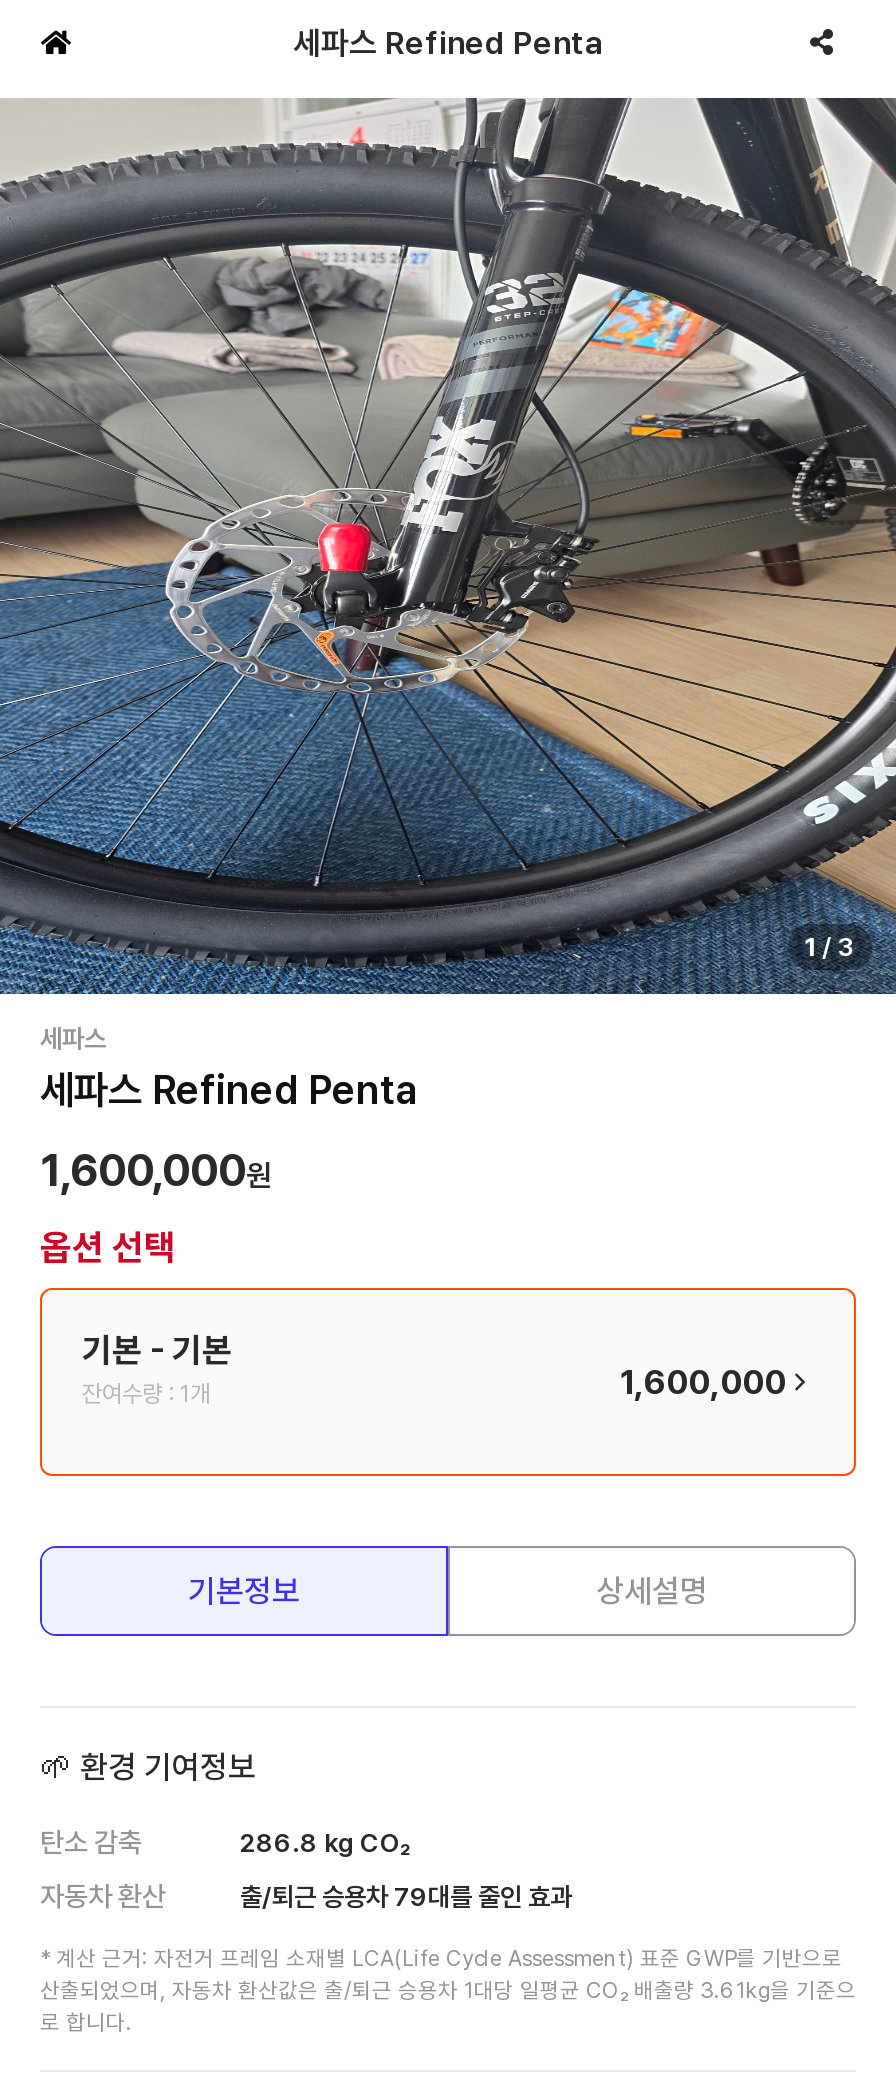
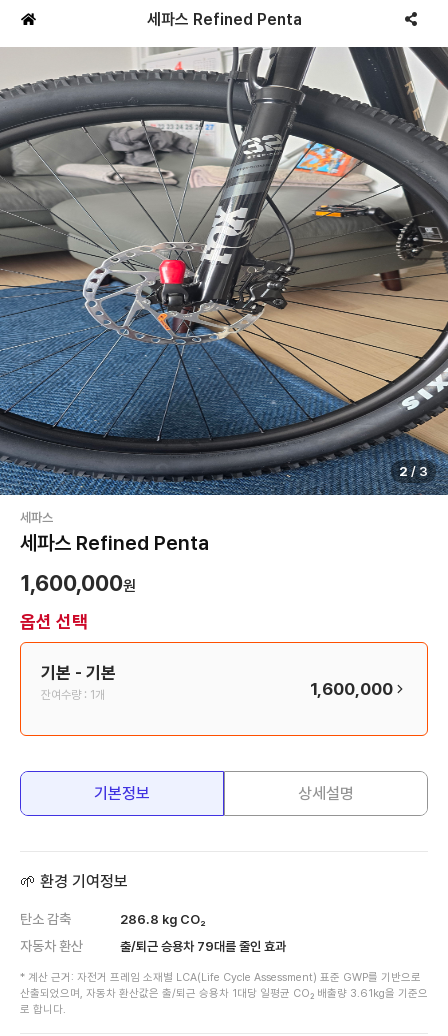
- 1 / 3
+ 2 / 3
